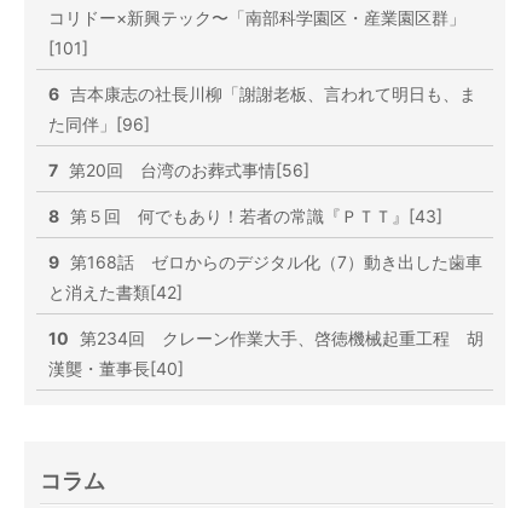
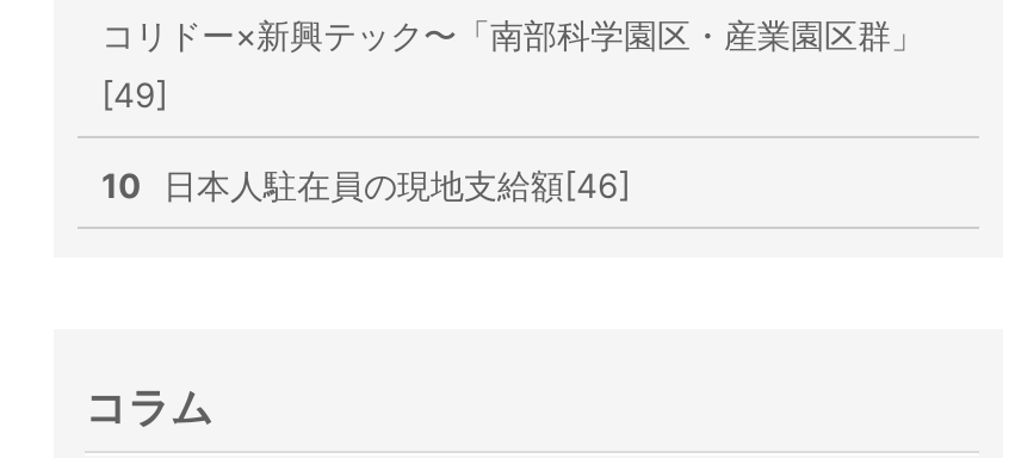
- [101]
- 6 吉本康志の社長川柳「謝謝老板、言われて明日も、ま
- た同伴」[96]
- 7 第20回 台湾のお葬式事情[56]
- 8 第５回 何でもあり！若者の常識『ＰＴＴ』[43]
- 9 第168話 ゼロからのデジタル化（7）動き出した歯車
- と消えた書類[42]
- 10 第234回 クレーン作業大手、啓徳機械起重工程 胡
- 漢龑・董事長[40]
+ [49]
+ 10 日本人駐在員の現地支給額[46]
